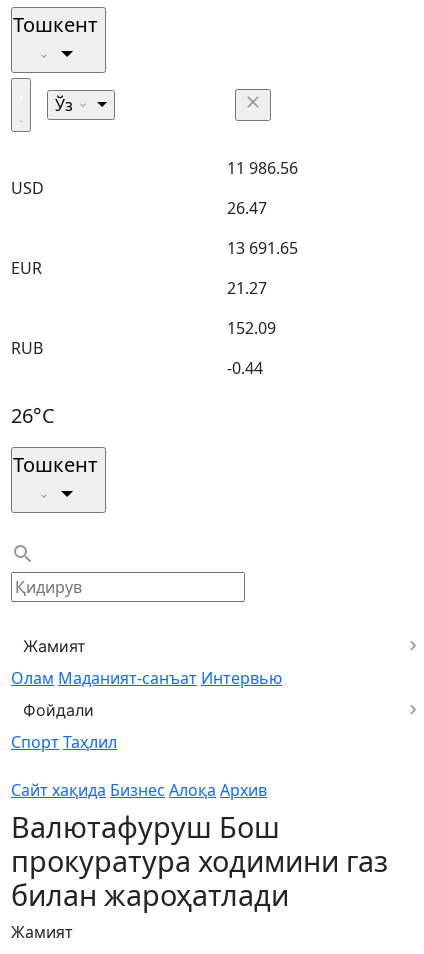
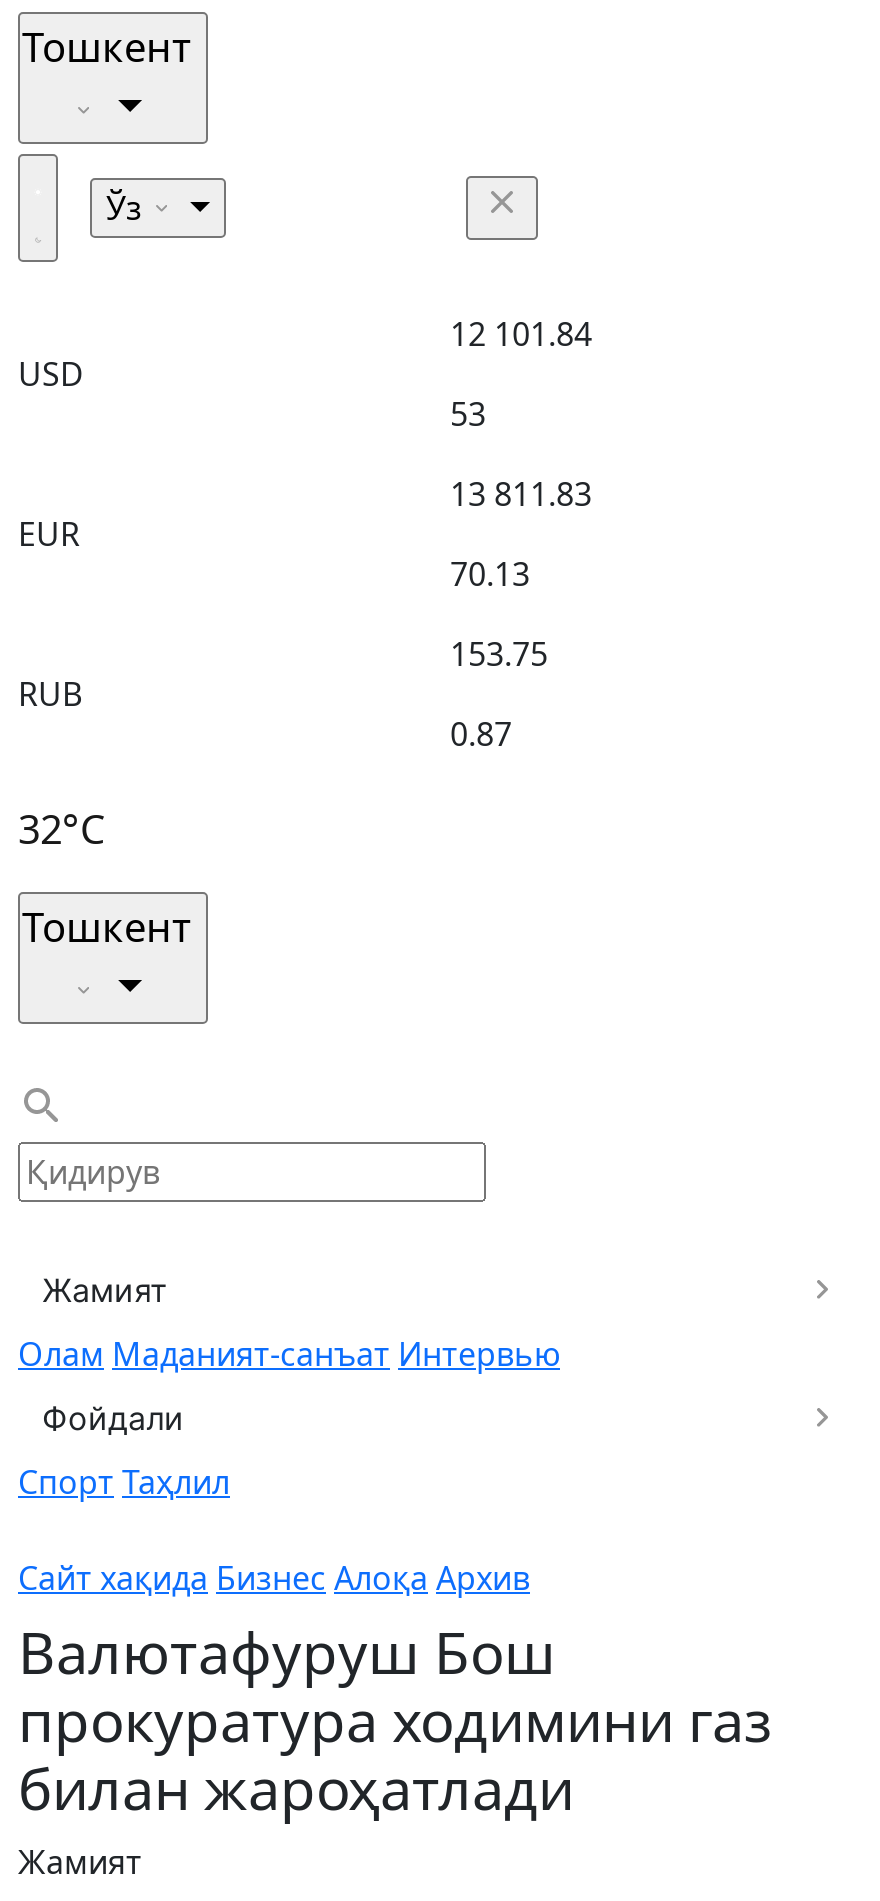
- 11 986.56
+ 12 101.84

- 26.47
+ 53

- 13 691.65
+ 13 811.83

- 21.27
+ 70.13

- 152.09
+ 153.75

- -0.44
+ 0.87

- 26°C
+ 32°C
